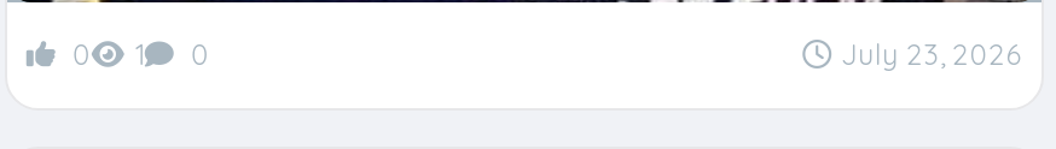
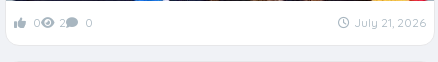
- 1
+ 2

- July 23, 2026
+ July 21, 2026
